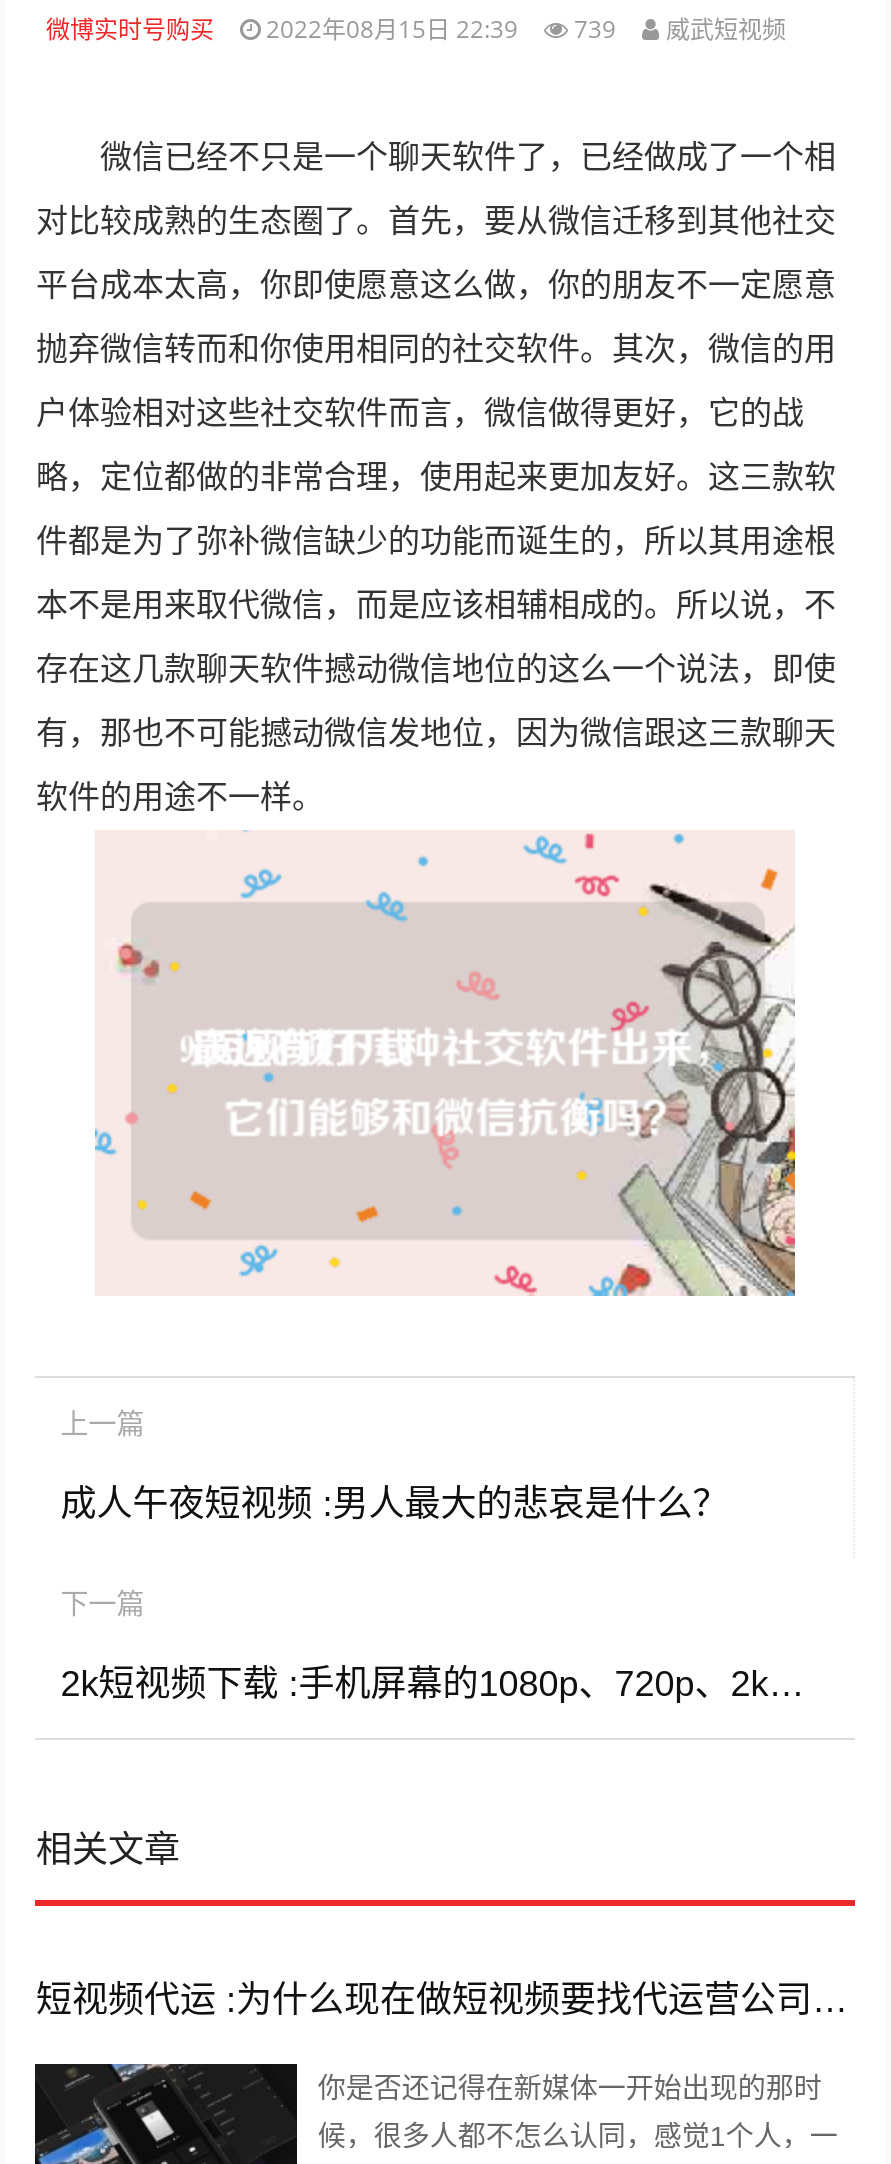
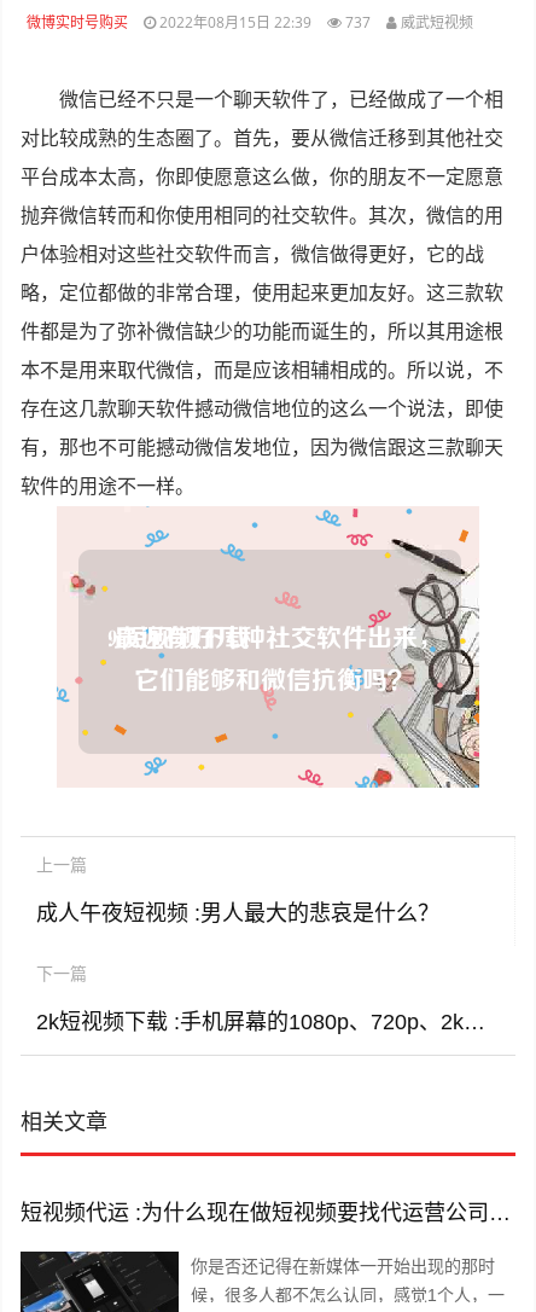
- 微博实时号购买 2022年08月15日 22:39 739 威武短视频
+ 微博实时号购买 2022年08月15日 22:39 737 威武短视频
